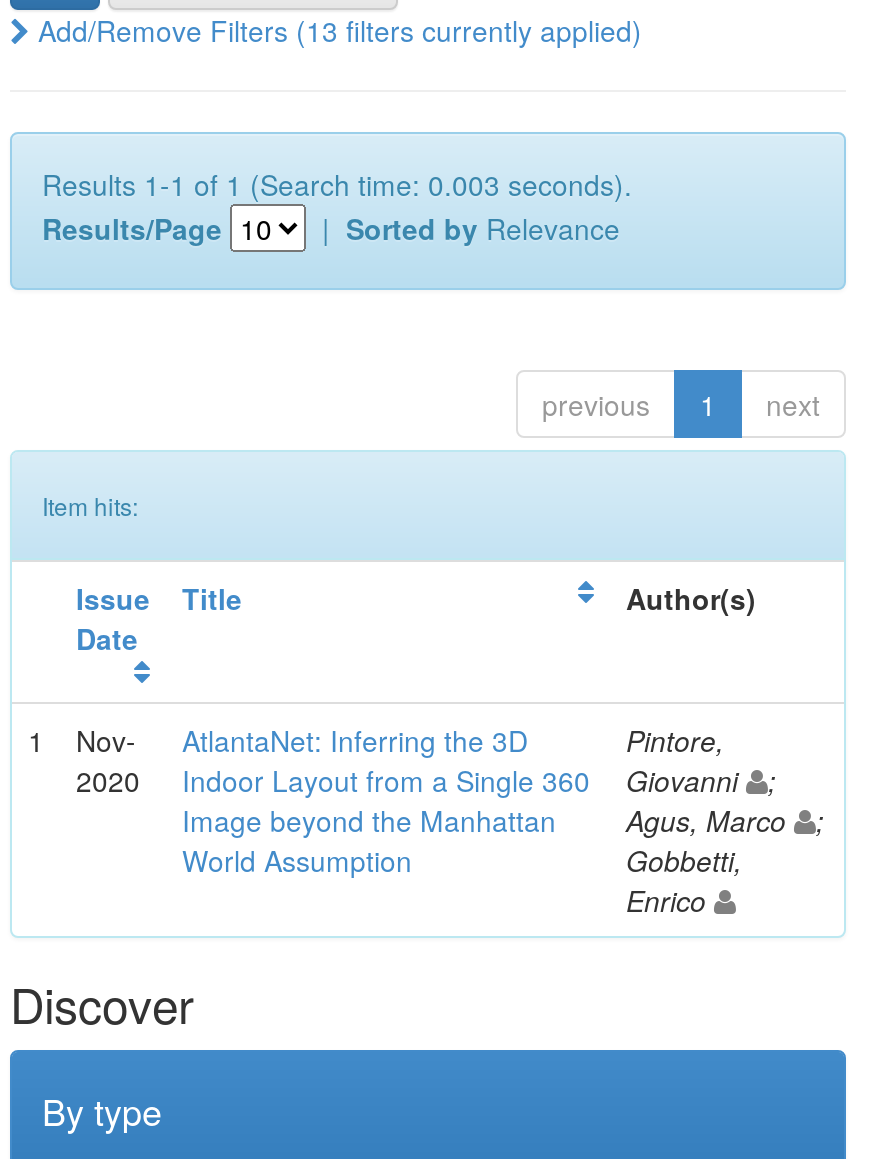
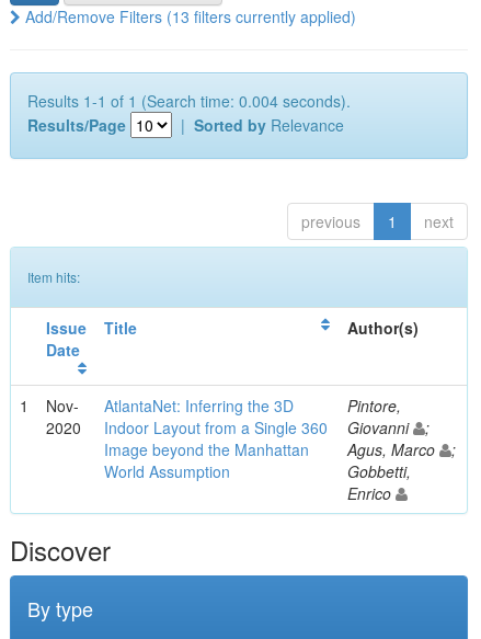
- Results 1-1 of 1 (Search time: 0.003 seconds).
+ Results 1-1 of 1 (Search time: 0.004 seconds).
